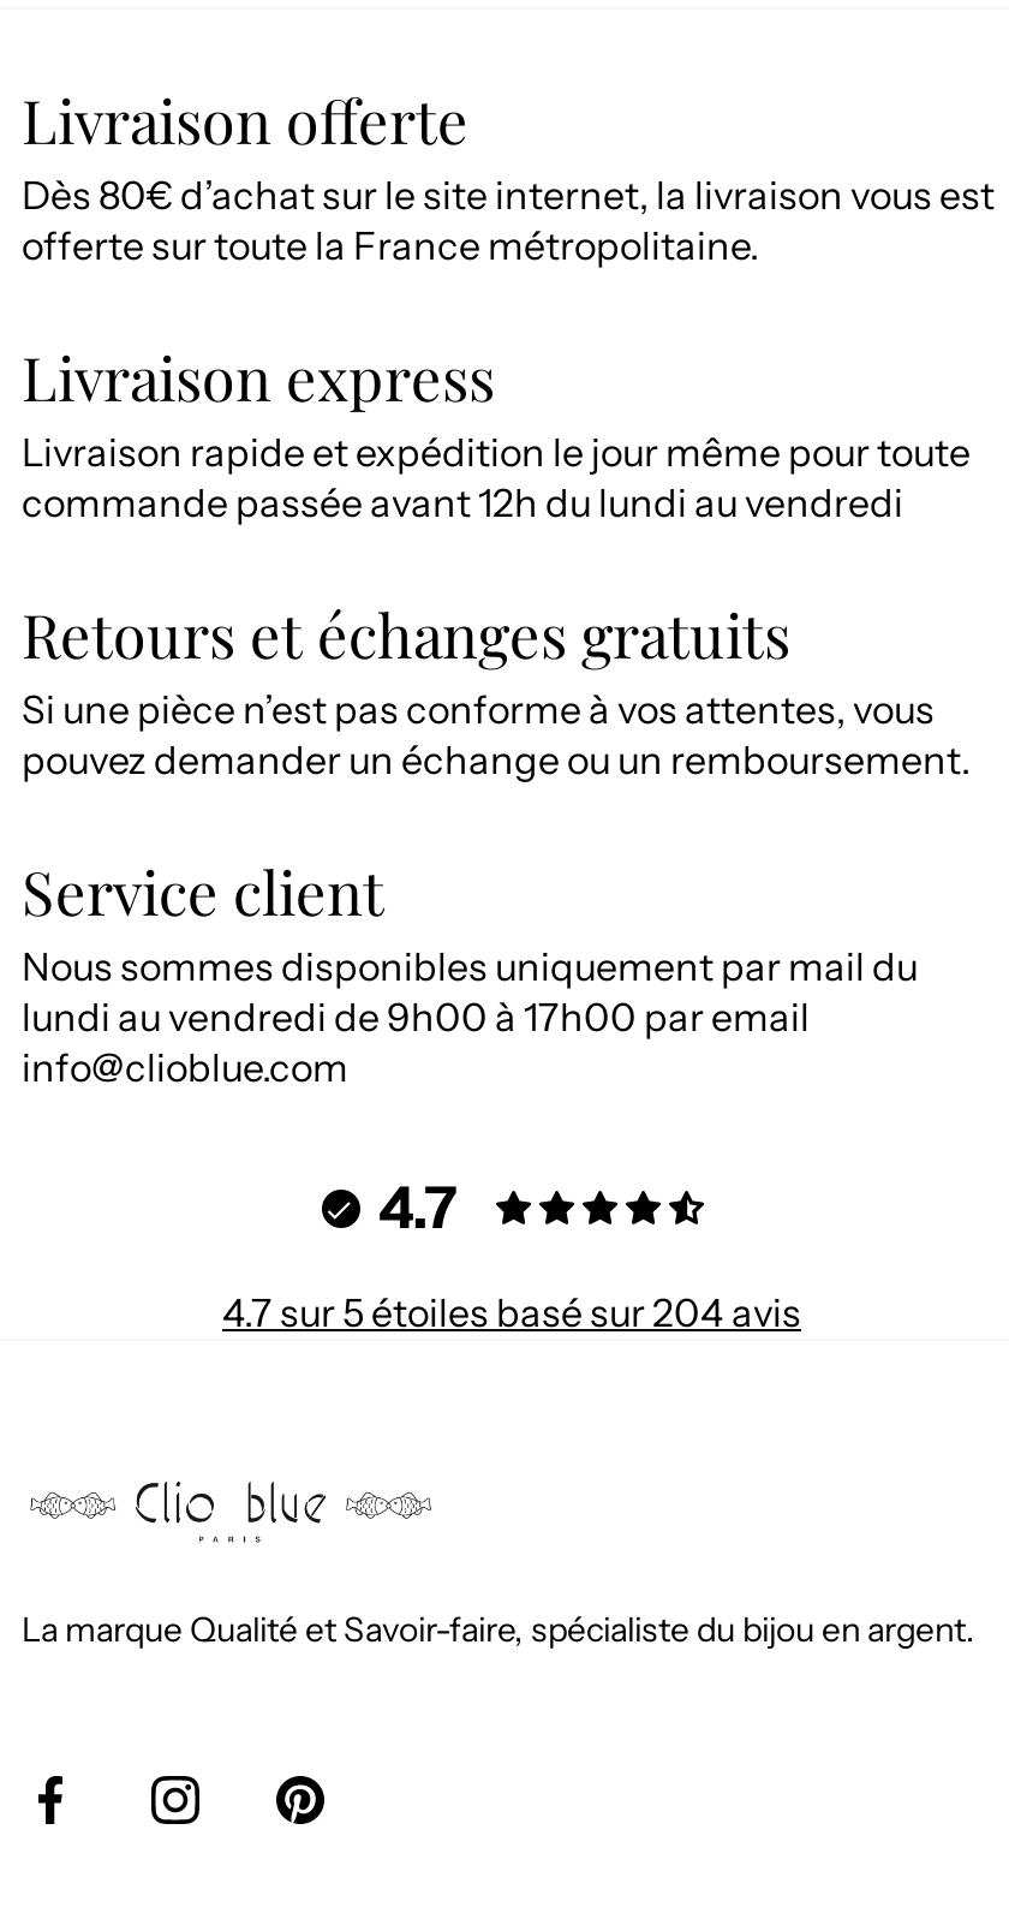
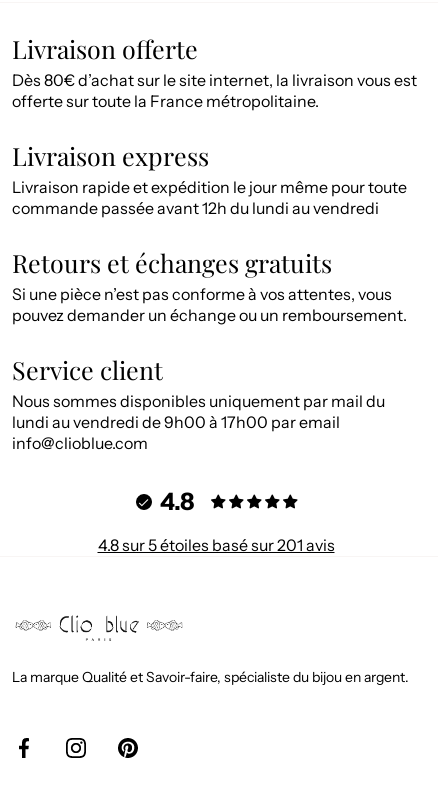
- 4.7
+ 4.8

- 4.7 sur 5 étoiles basé sur 204 avis
+ 4.8 sur 5 étoiles basé sur 201 avis
